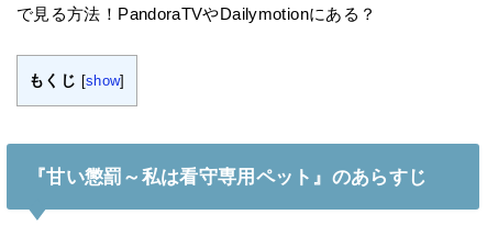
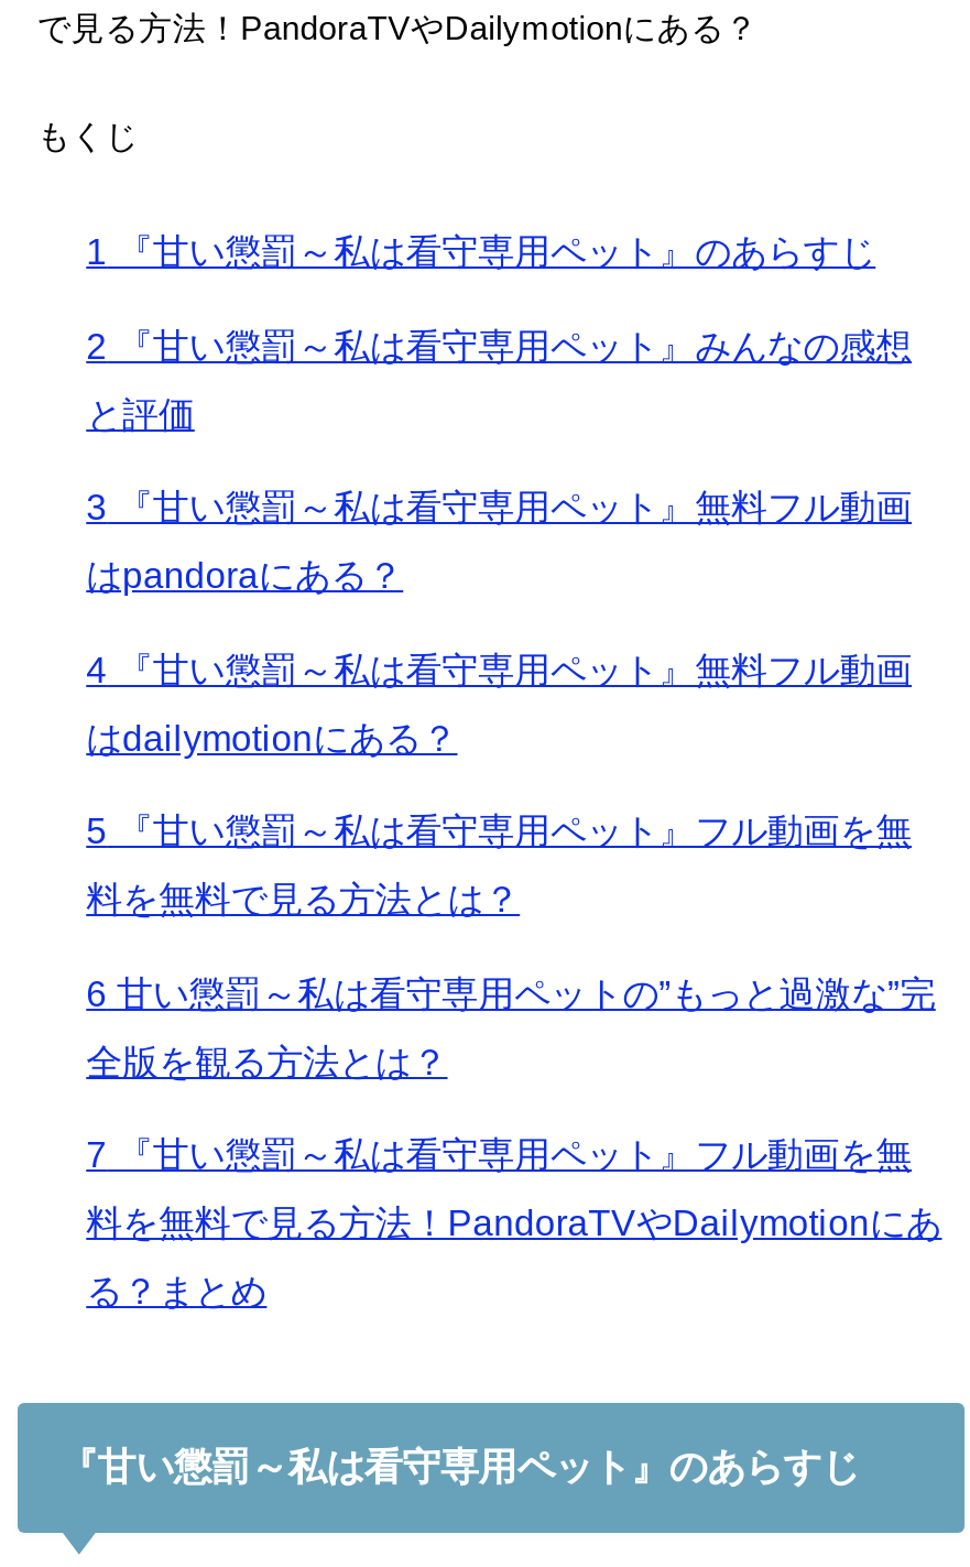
- もくじ [show]
+ もくじ
+ 1『甘い懲罰～私は看守専用ペット』のあらすじ
+ 2『甘い懲罰～私は看守専用ペット』みんなの感想
+ と評価
+ 3『甘い懲罰～私は看守専用ペット』無料フル動画
+ はpandoraにある？
+ 4『甘い懲罰～私は看守専用ペット』無料フル動画
+ はdailymotionにある？
+ 5『甘い懲罰～私は看守専用ペット』フル動画を無
+ 料を無料で見る方法とは？
+ 6甘い懲罰～私は看守専用ペットの”もっと過激な”完
+ 全版を観る方法とは？
+ 7『甘い懲罰～私は看守専用ペット』フル動画を無
+ 料を無料で見る方法！PandoraTVやDailymotionにあ
+ る？まとめ
